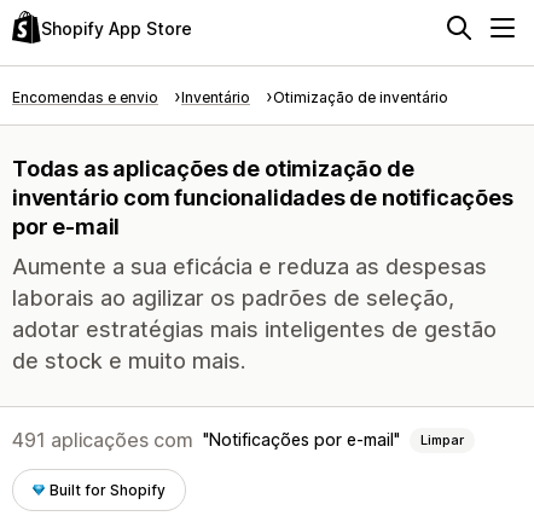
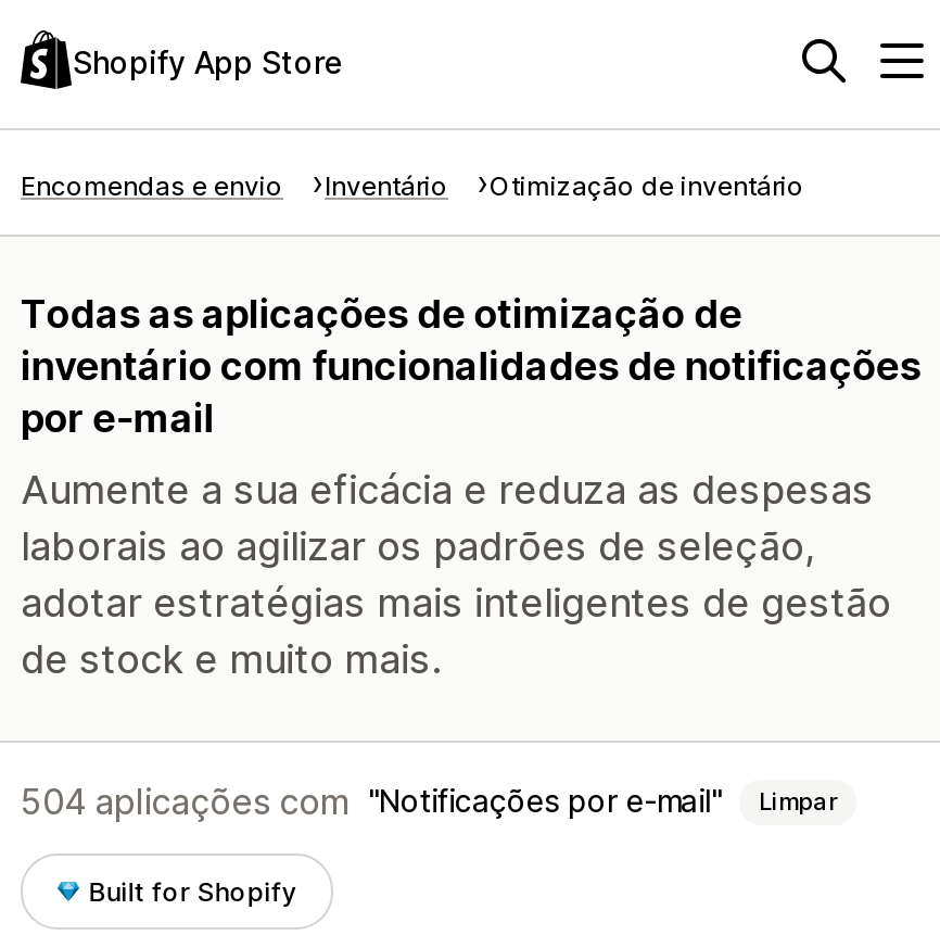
- 491 aplicações com
+ 504 aplicações com
